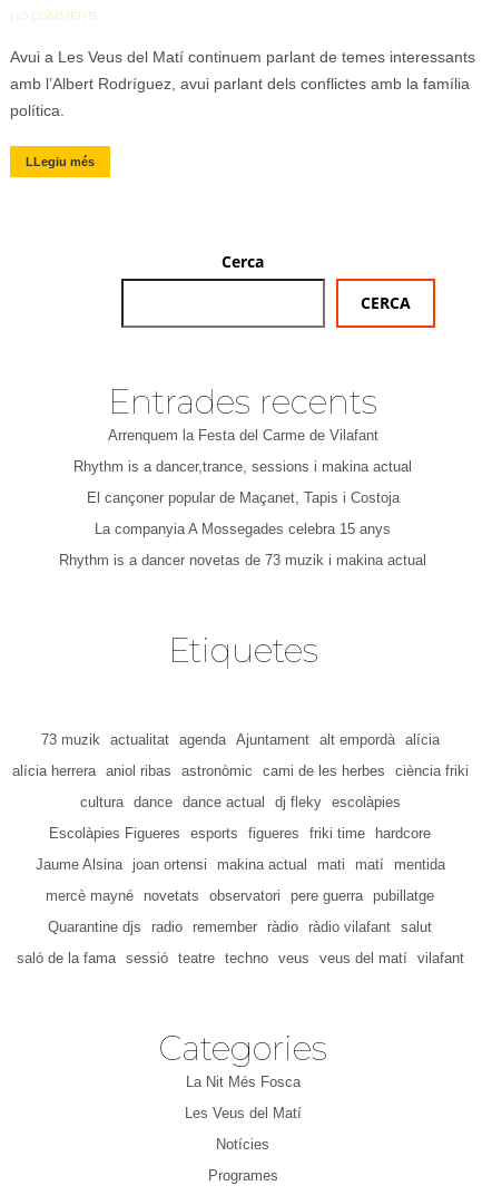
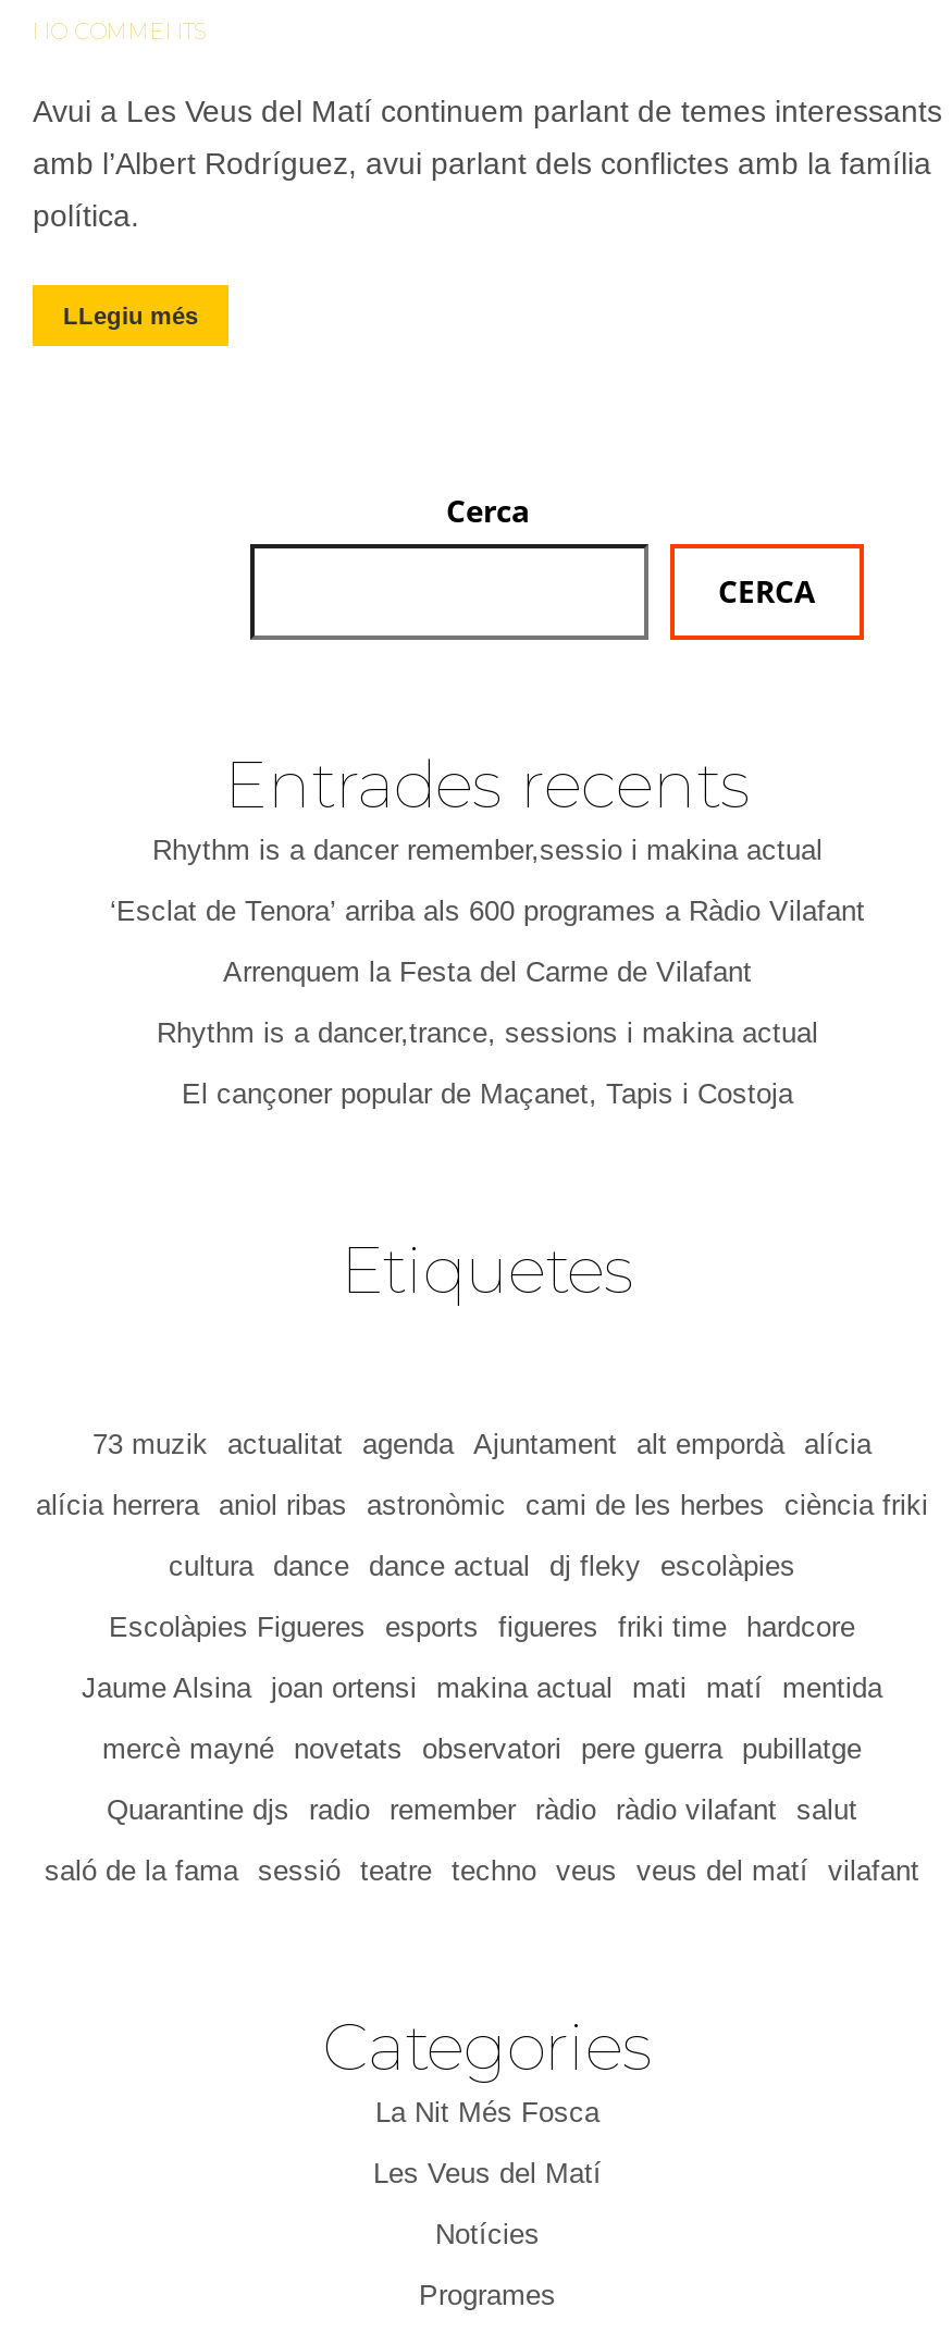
+ Rhythm is a dancer remember,sessio i makina actual
+ ‘Esclat de Tenora’ arriba als 600 programes a Ràdio Vilafant

moved down: Arrenquem la Festa del Carme de Vilafant | Rhythm is a dancer,trance, sessions i makina actual | El cançoner popular de Maçanet, Tapis i Costoja

- La companyia A Mossegades celebra 15 anys
- Rhythm is a dancer novetas de 73 muzik i makina actual
